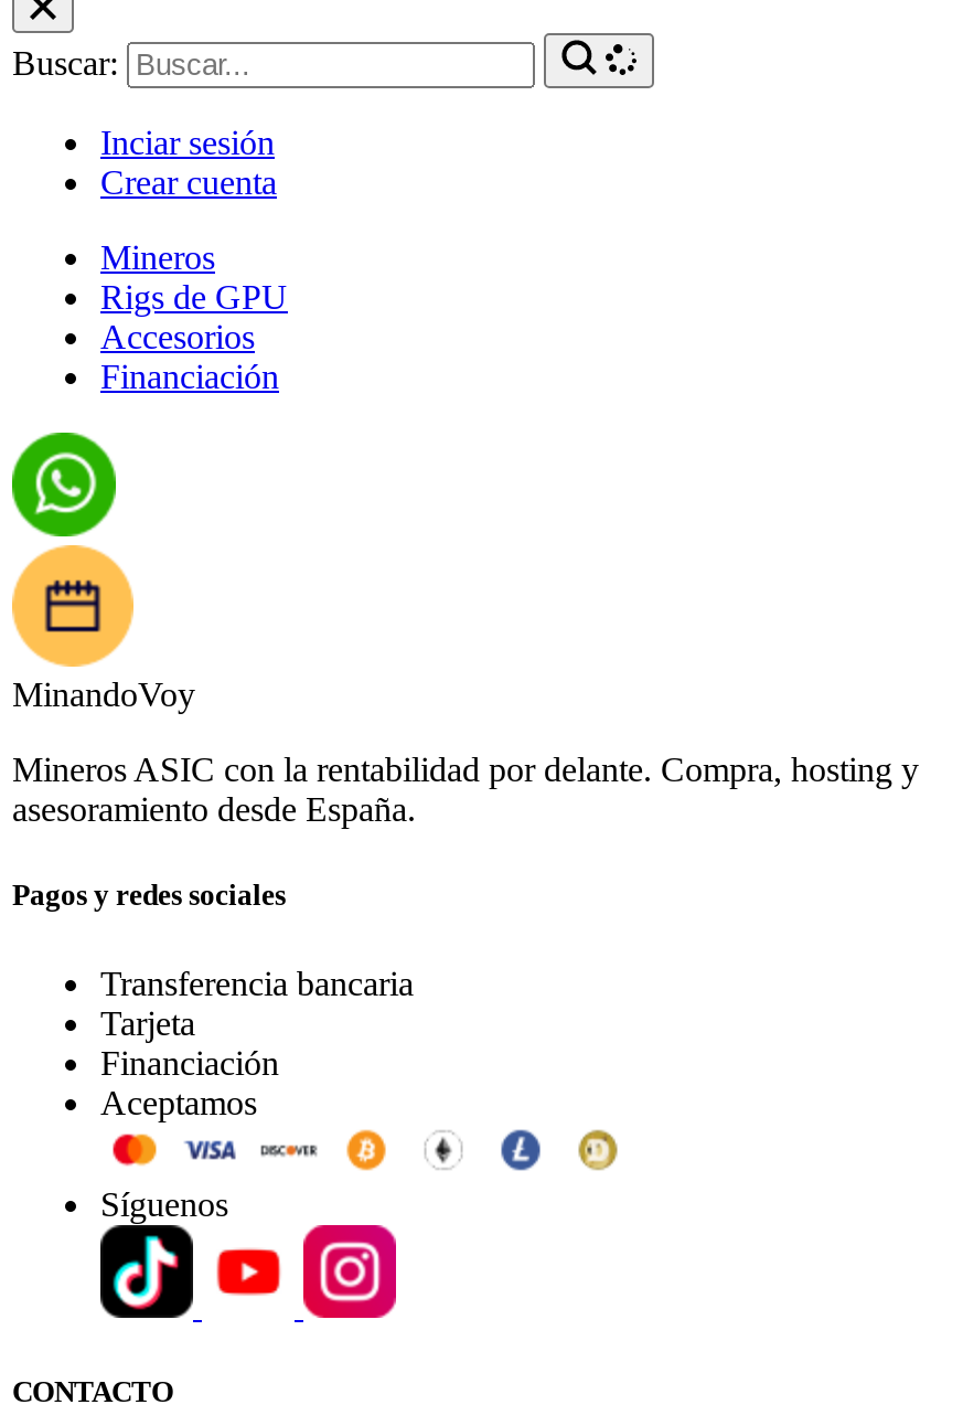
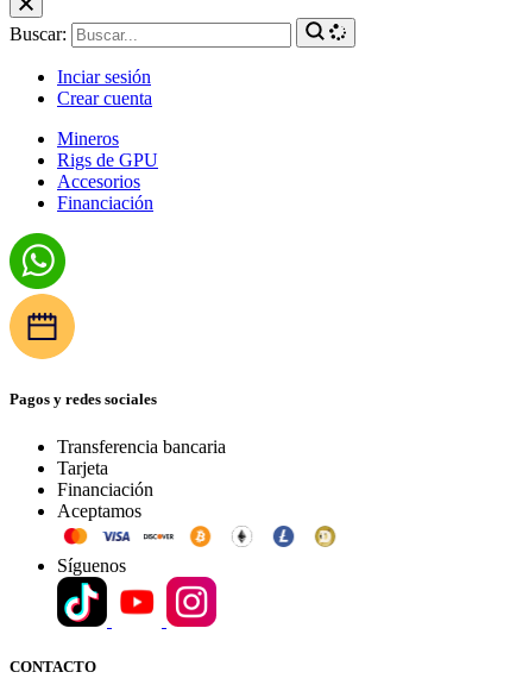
- MinandoVoy
- Mineros ASIC con la rentabilidad por delante. Compra, hosting y
- asesoramiento desde España.
